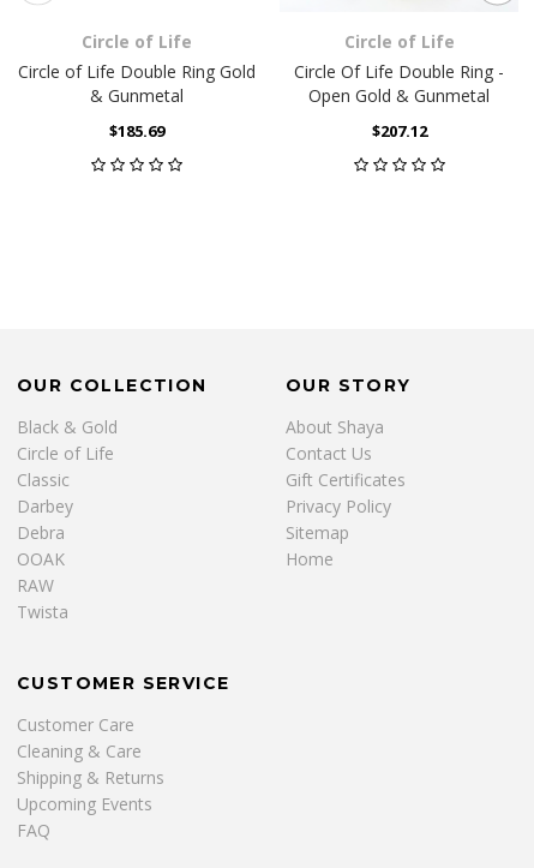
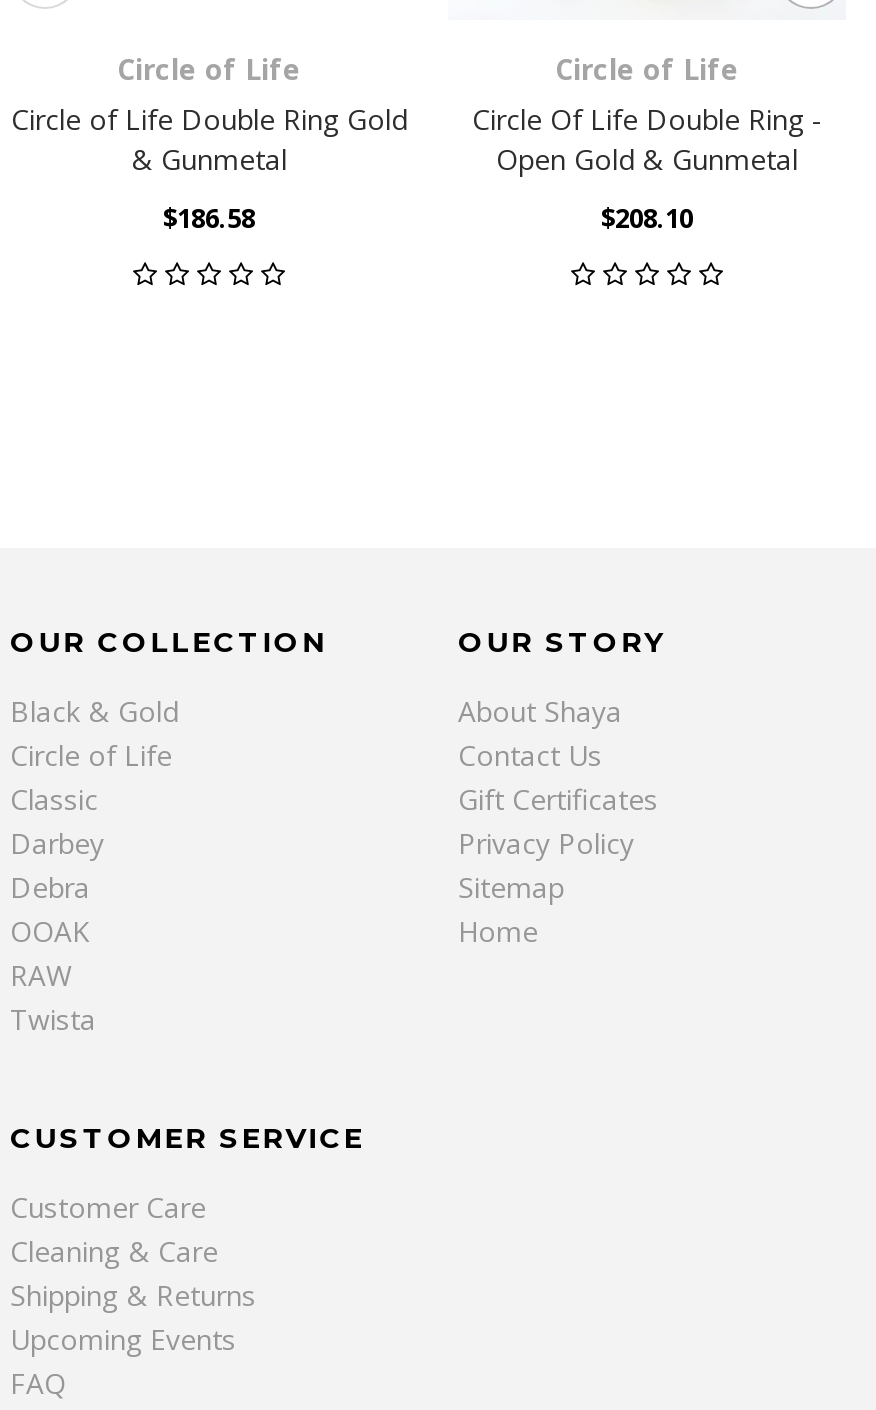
- $185.69
+ $186.58

- $207.12
+ $208.10
